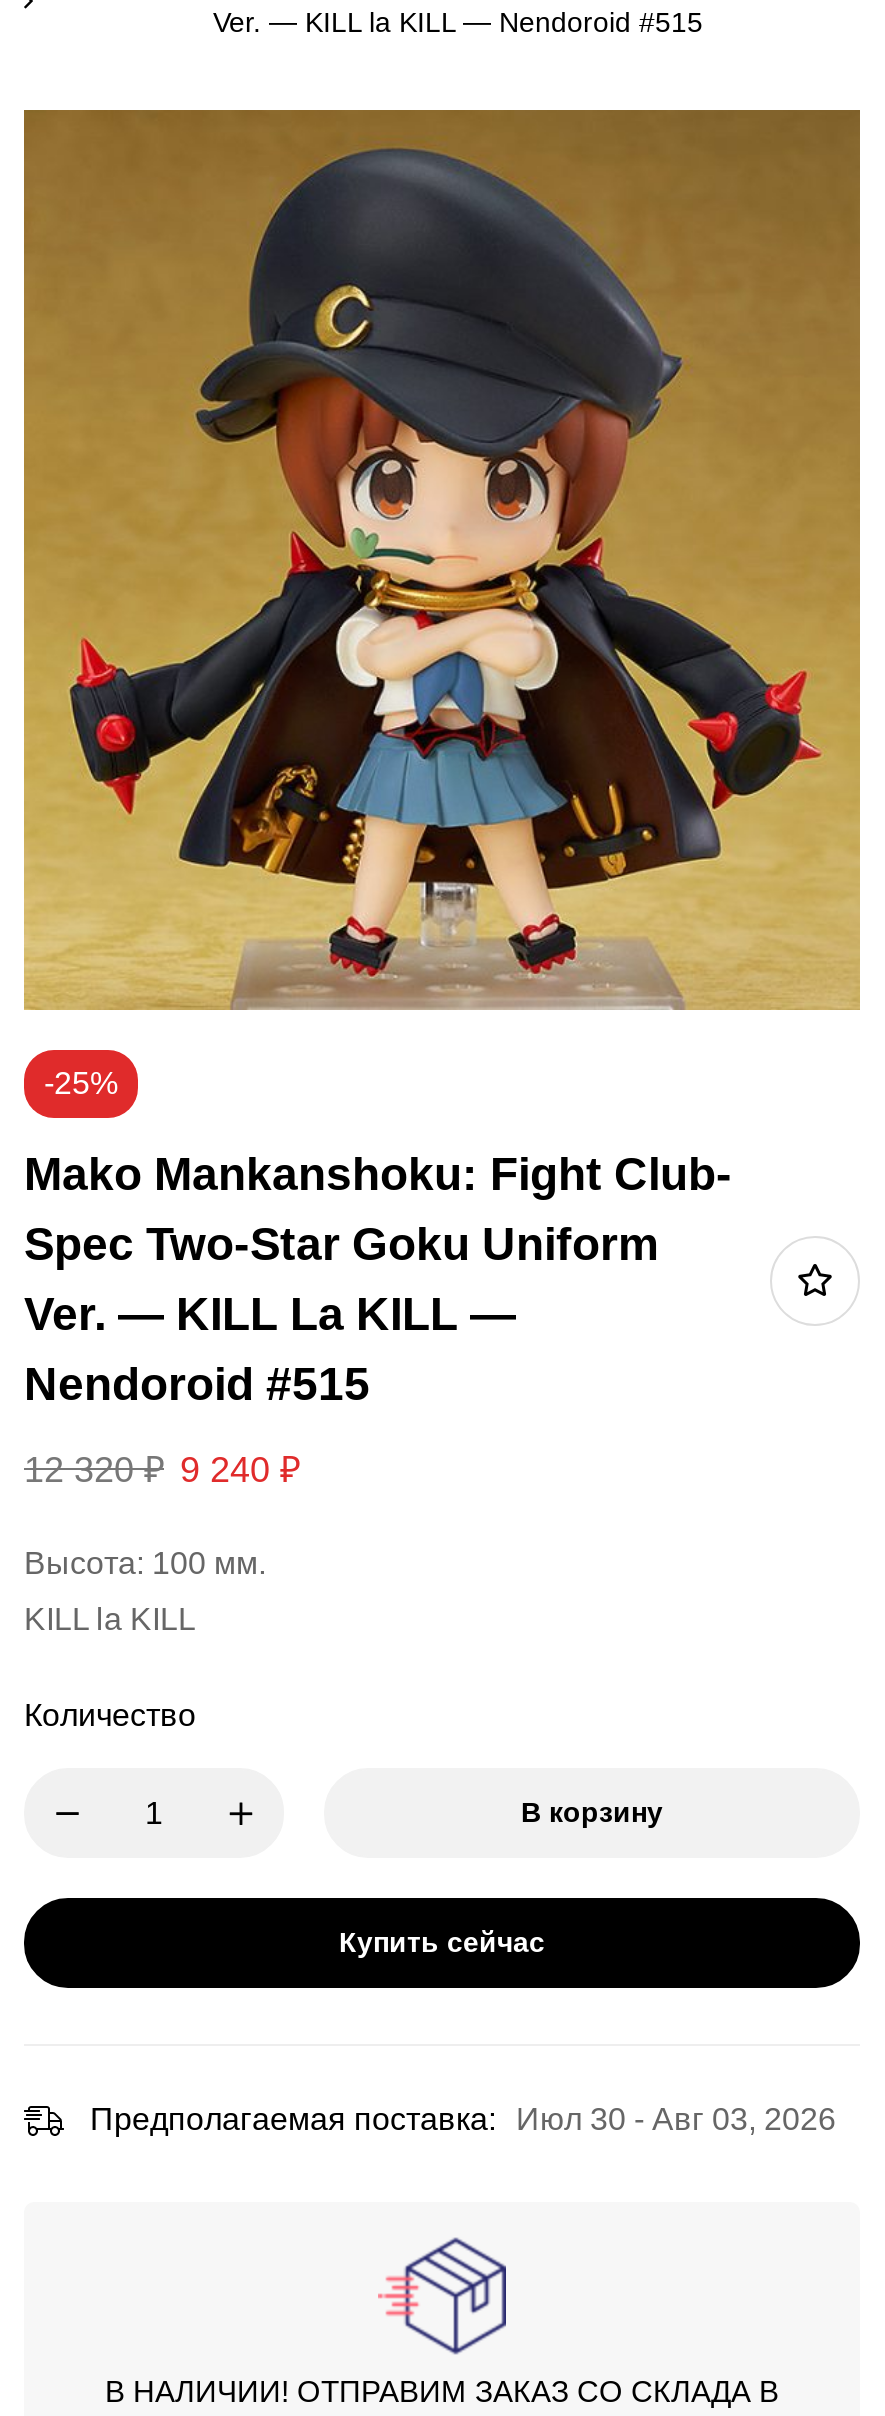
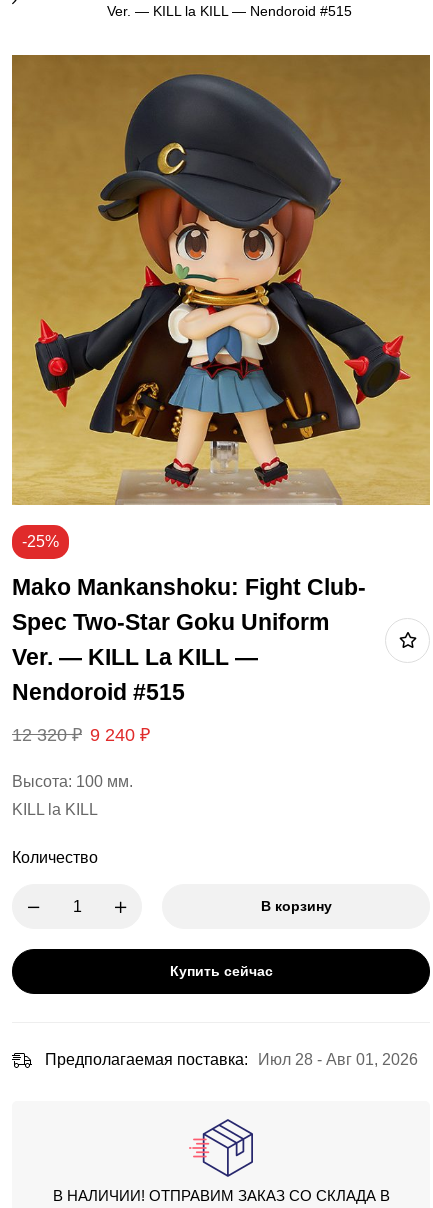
- Предполагаемая поставка: Июл 30 - Авг 03, 2026
+ Предполагаемая поставка: Июл 28 - Авг 01, 2026
